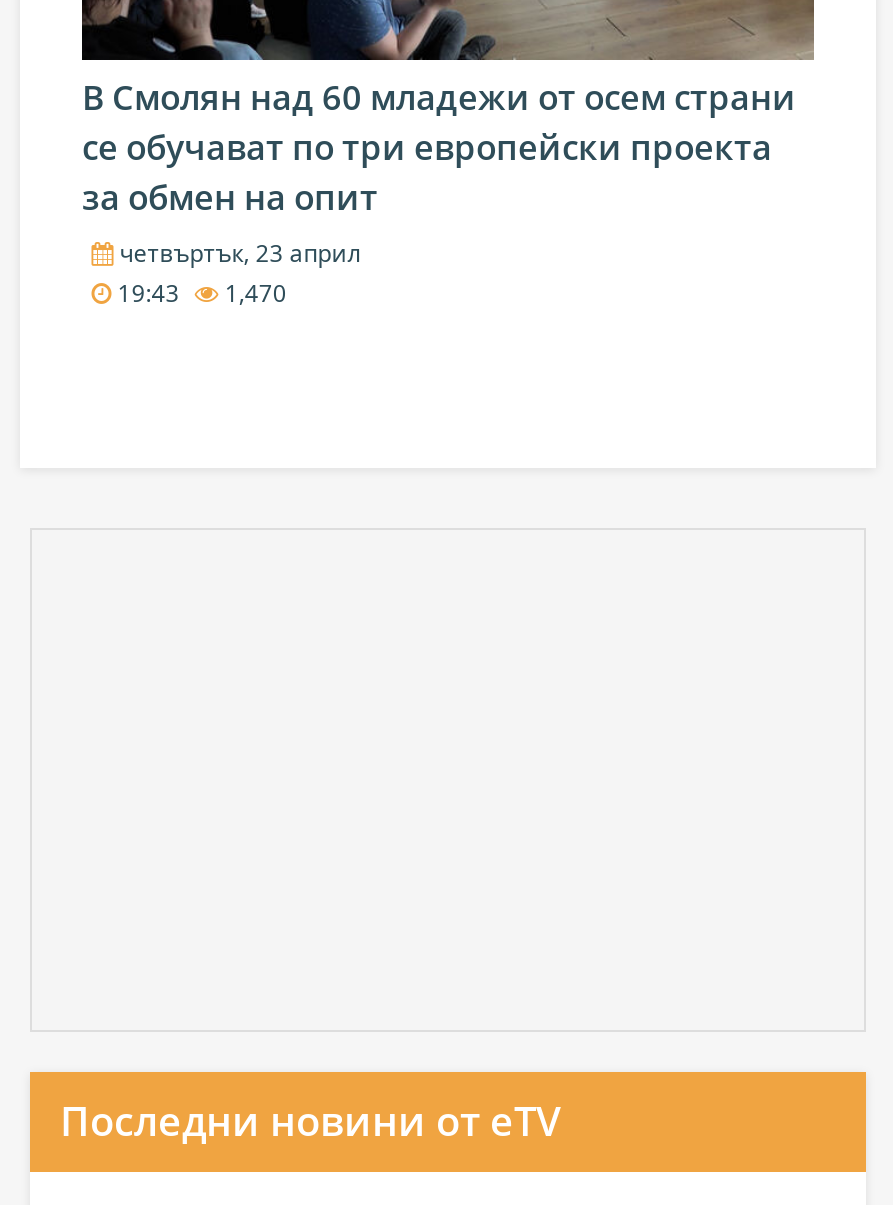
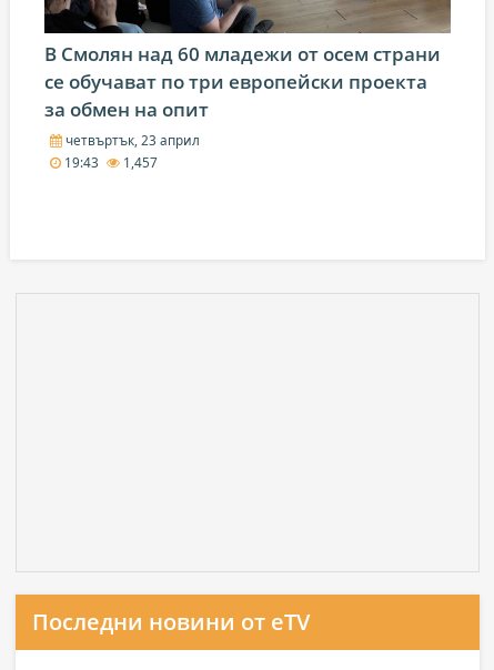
- 19:43 1,470
+ 19:43 1,457
